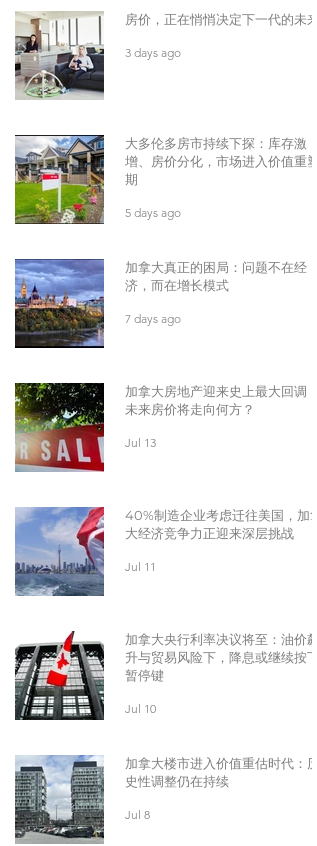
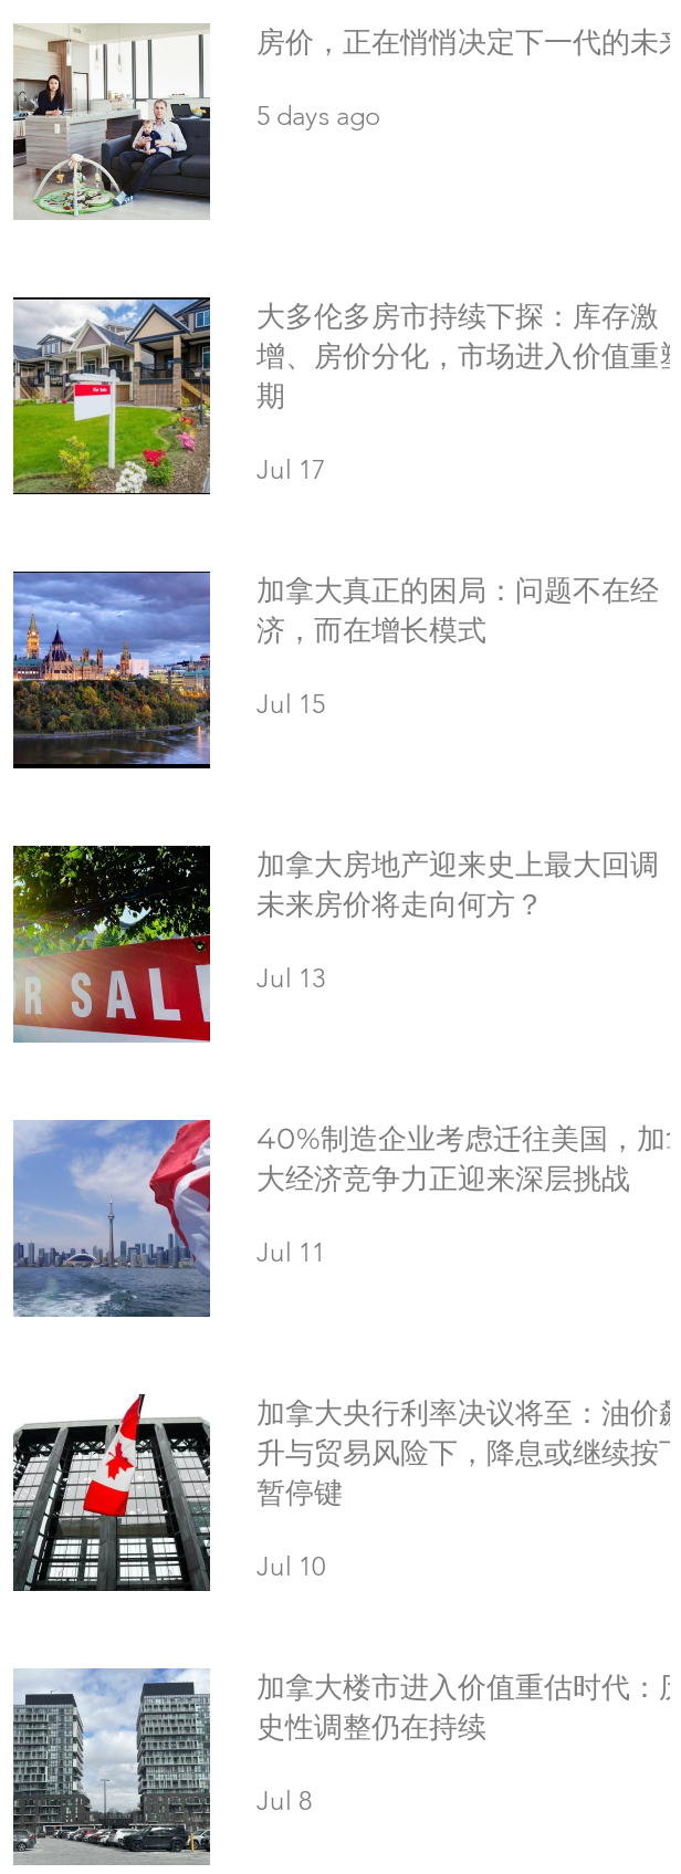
- 3 days ago
+ 5 days ago

- 5 days ago
+ Jul 17

- 7 days ago
+ Jul 15
